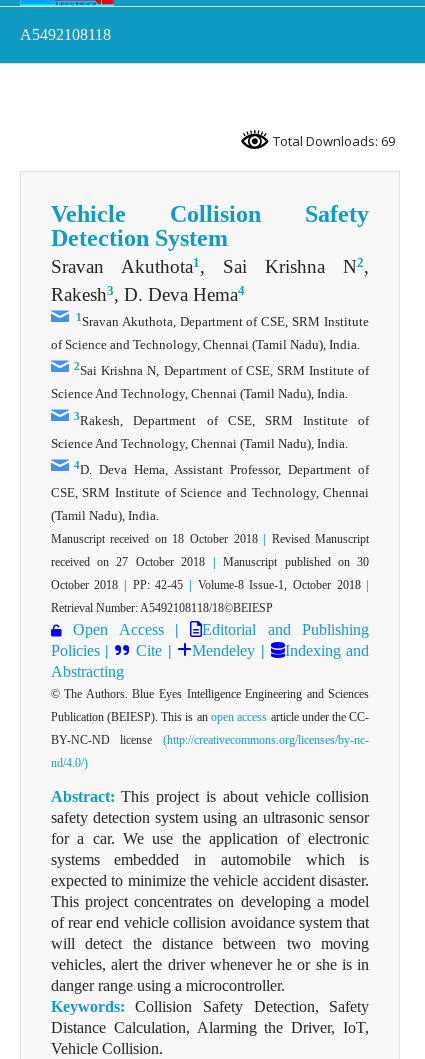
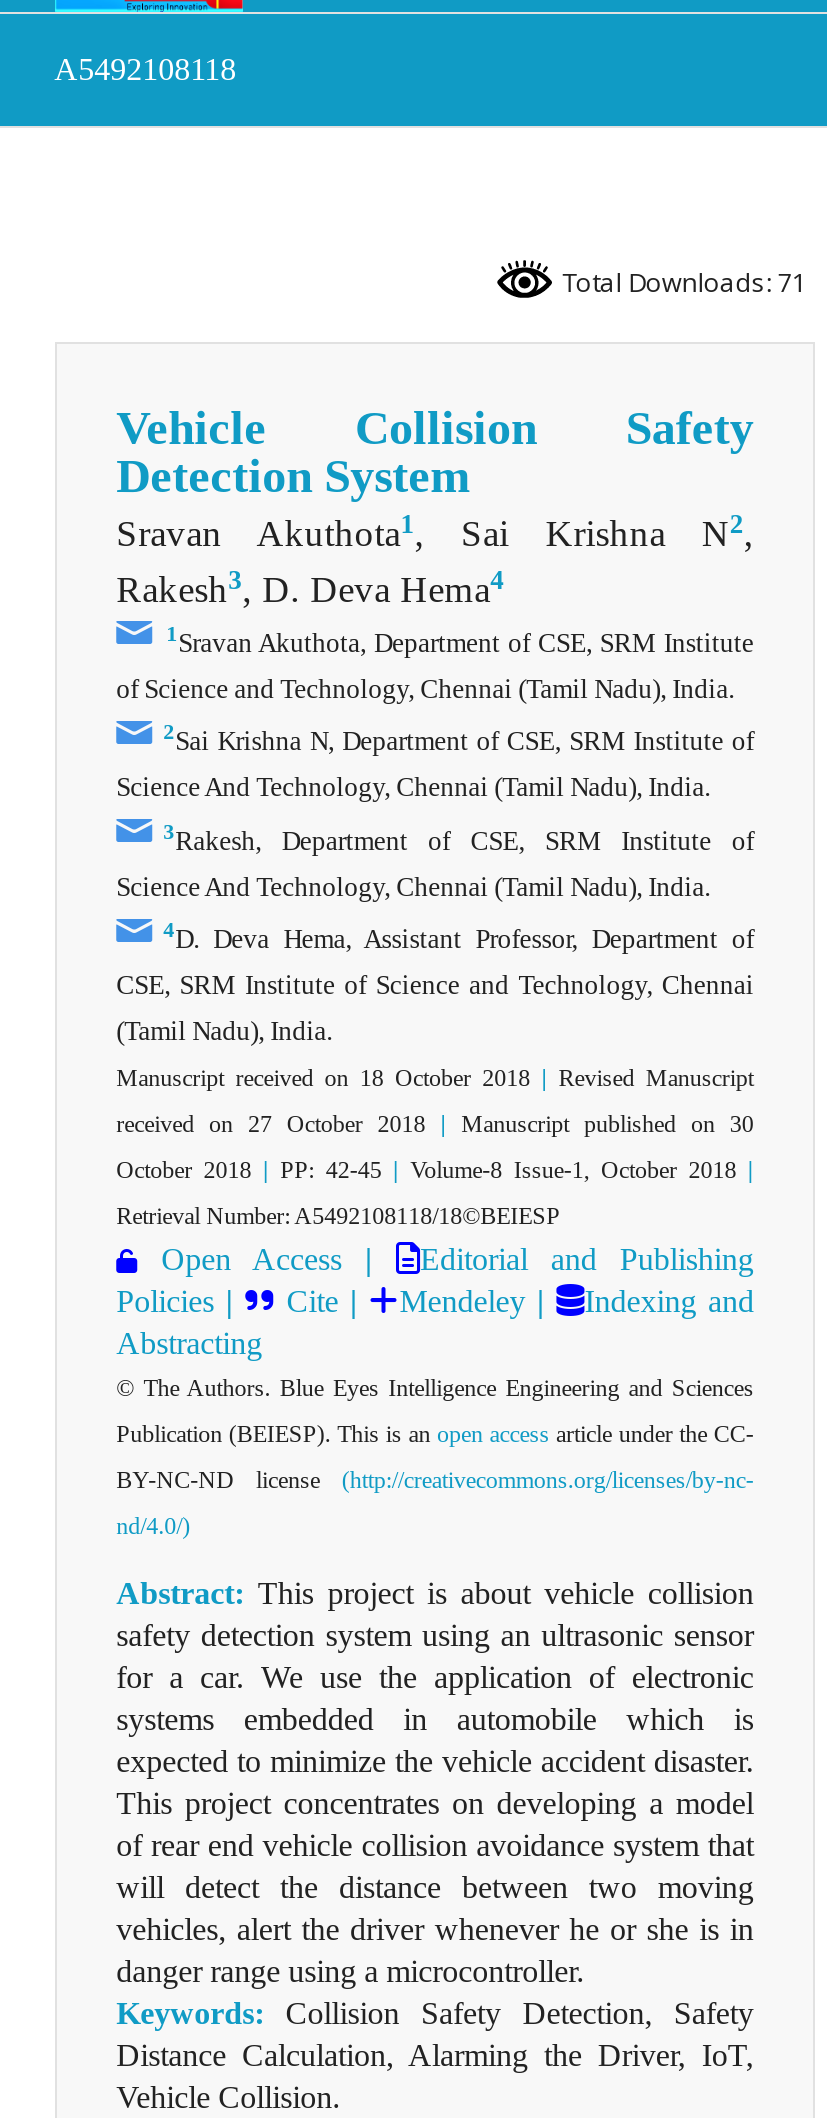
- Total Downloads: 69
+ Total Downloads: 71
